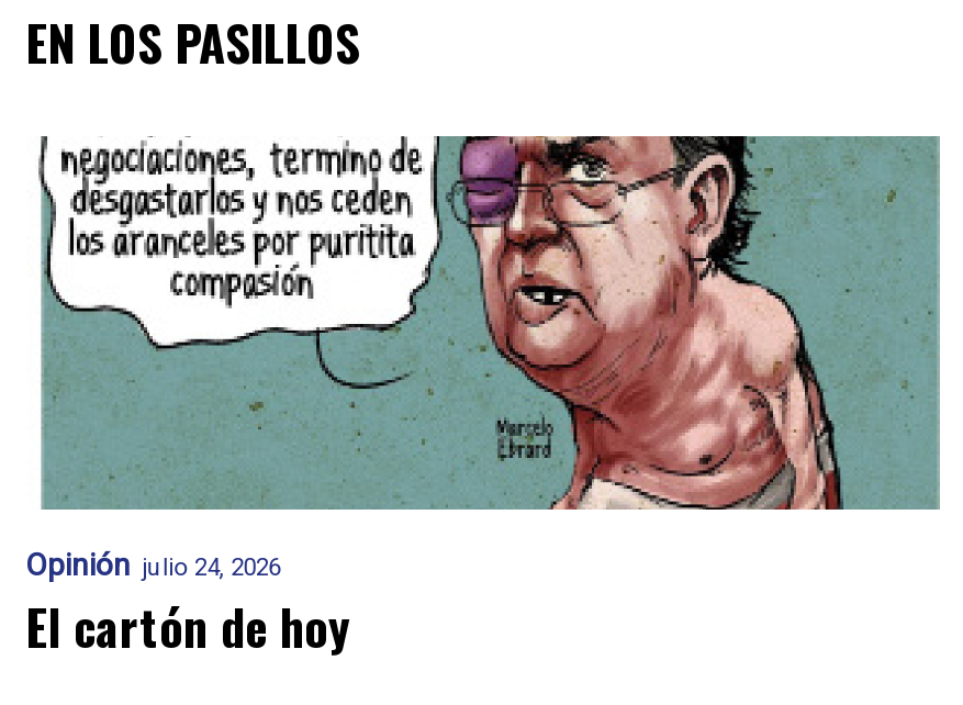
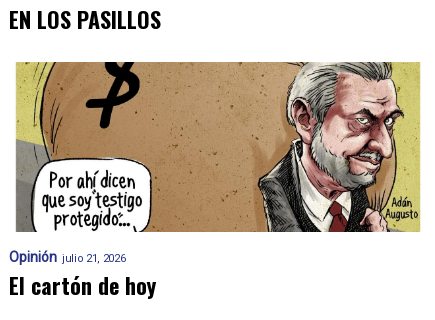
- [image]
- Opinión julio 24, 2026
+ [image]
+ Opinión julio 21, 2026
